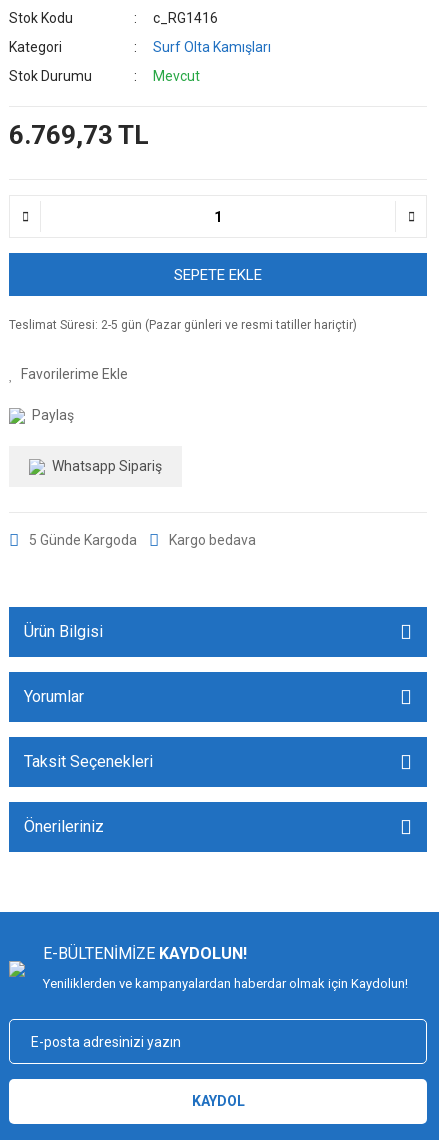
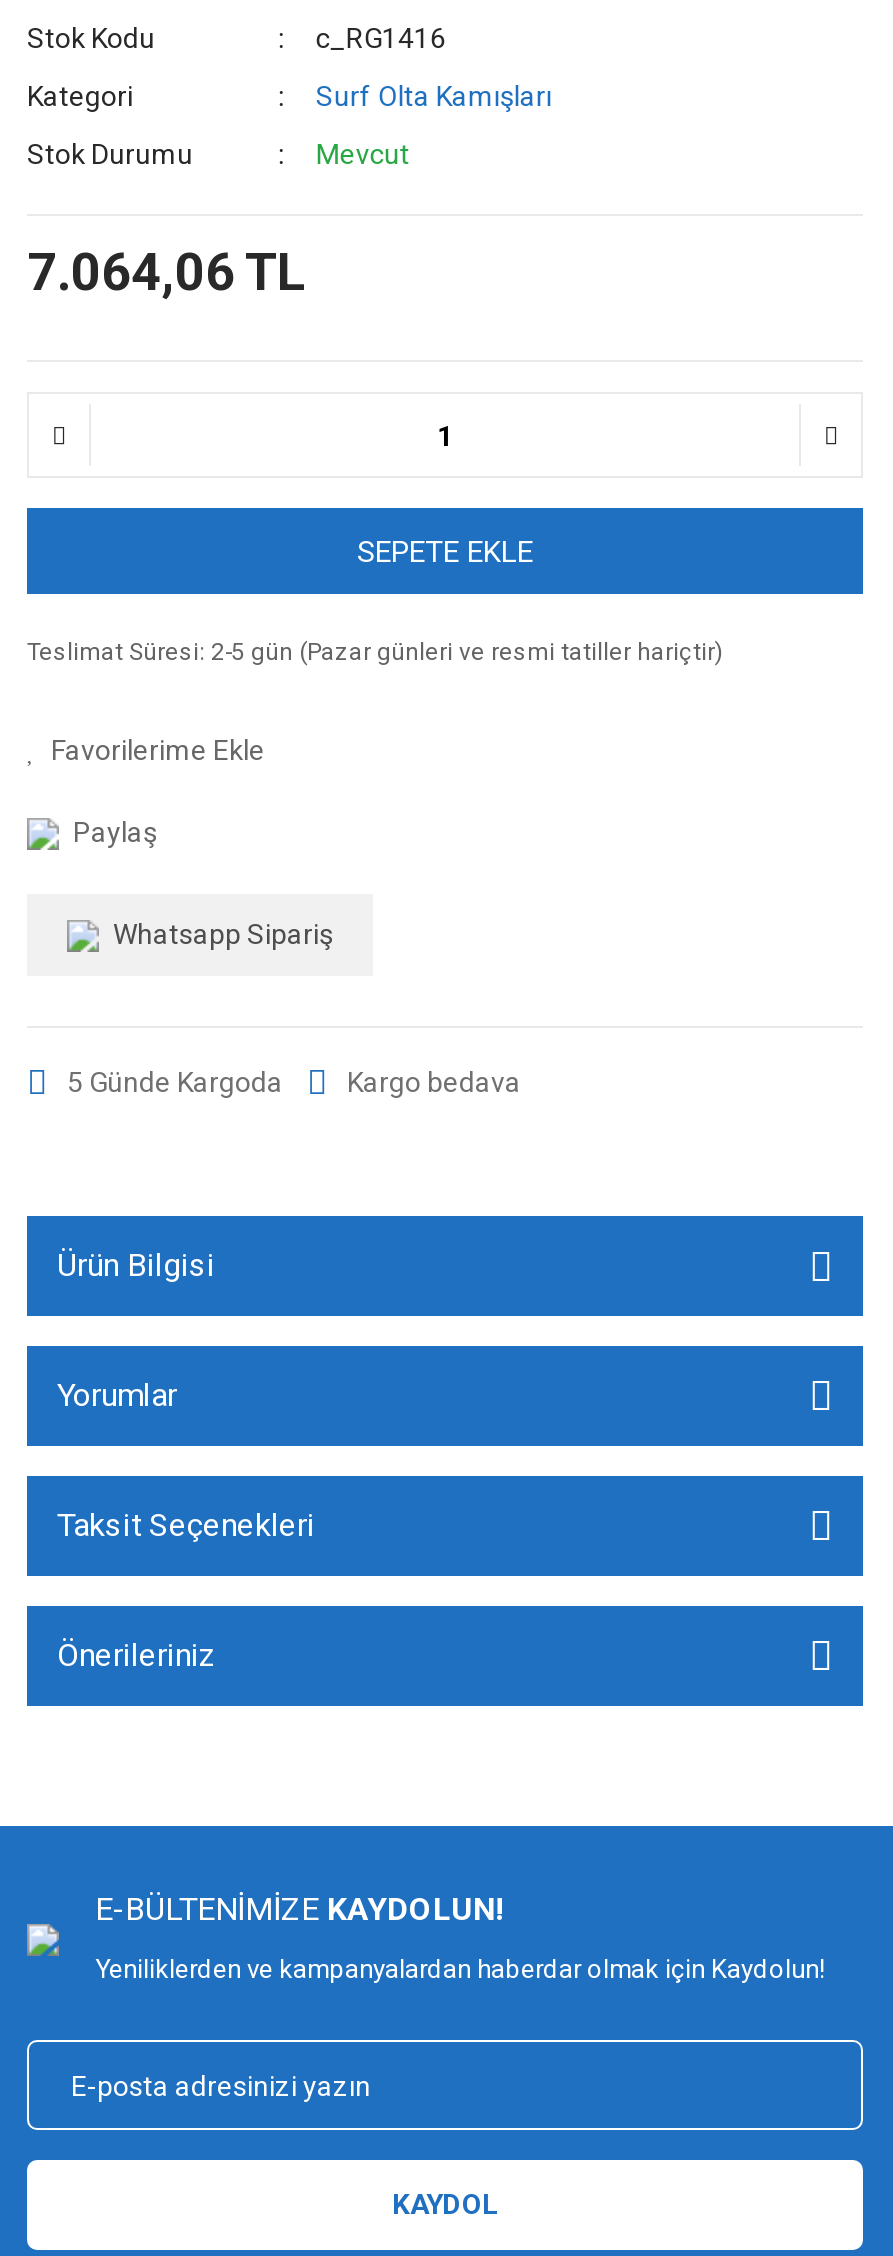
- 6.769,73 TL
+ 7.064,06 TL
